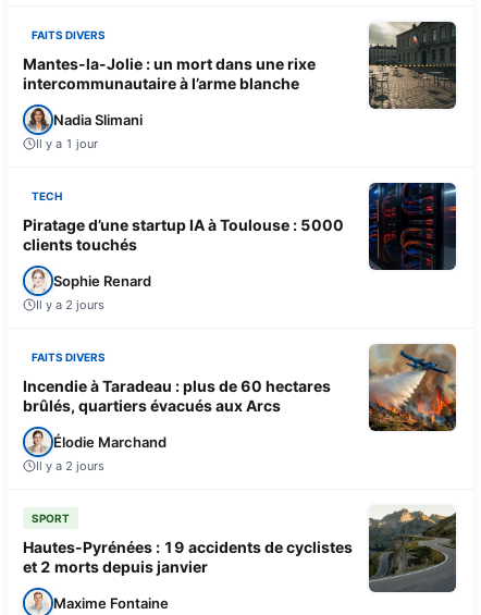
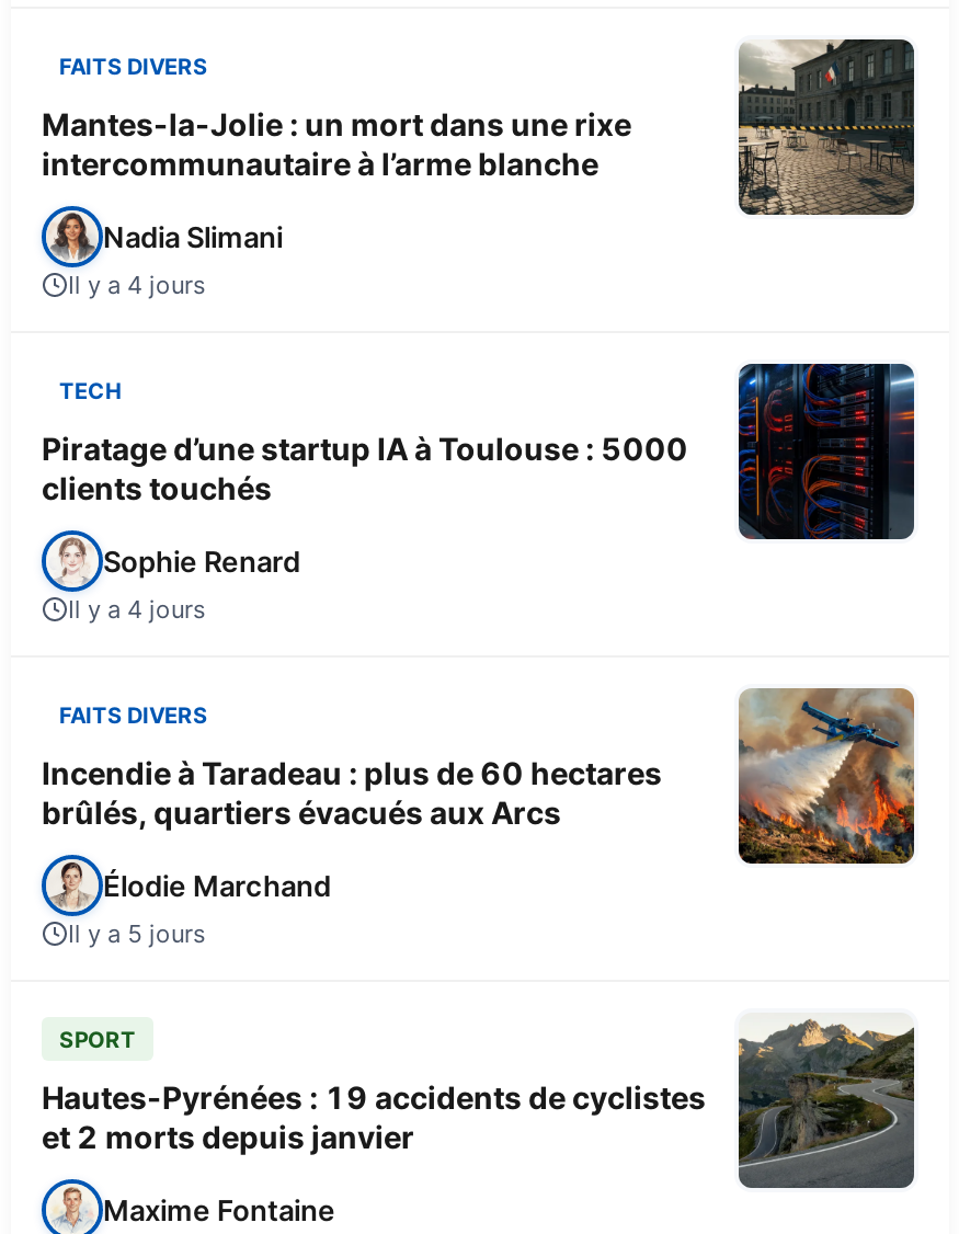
- Il y a 1 jour
+ Il y a 4 jours

- Il y a 2 jours
+ Il y a 4 jours

- Il y a 2 jours
+ Il y a 5 jours
